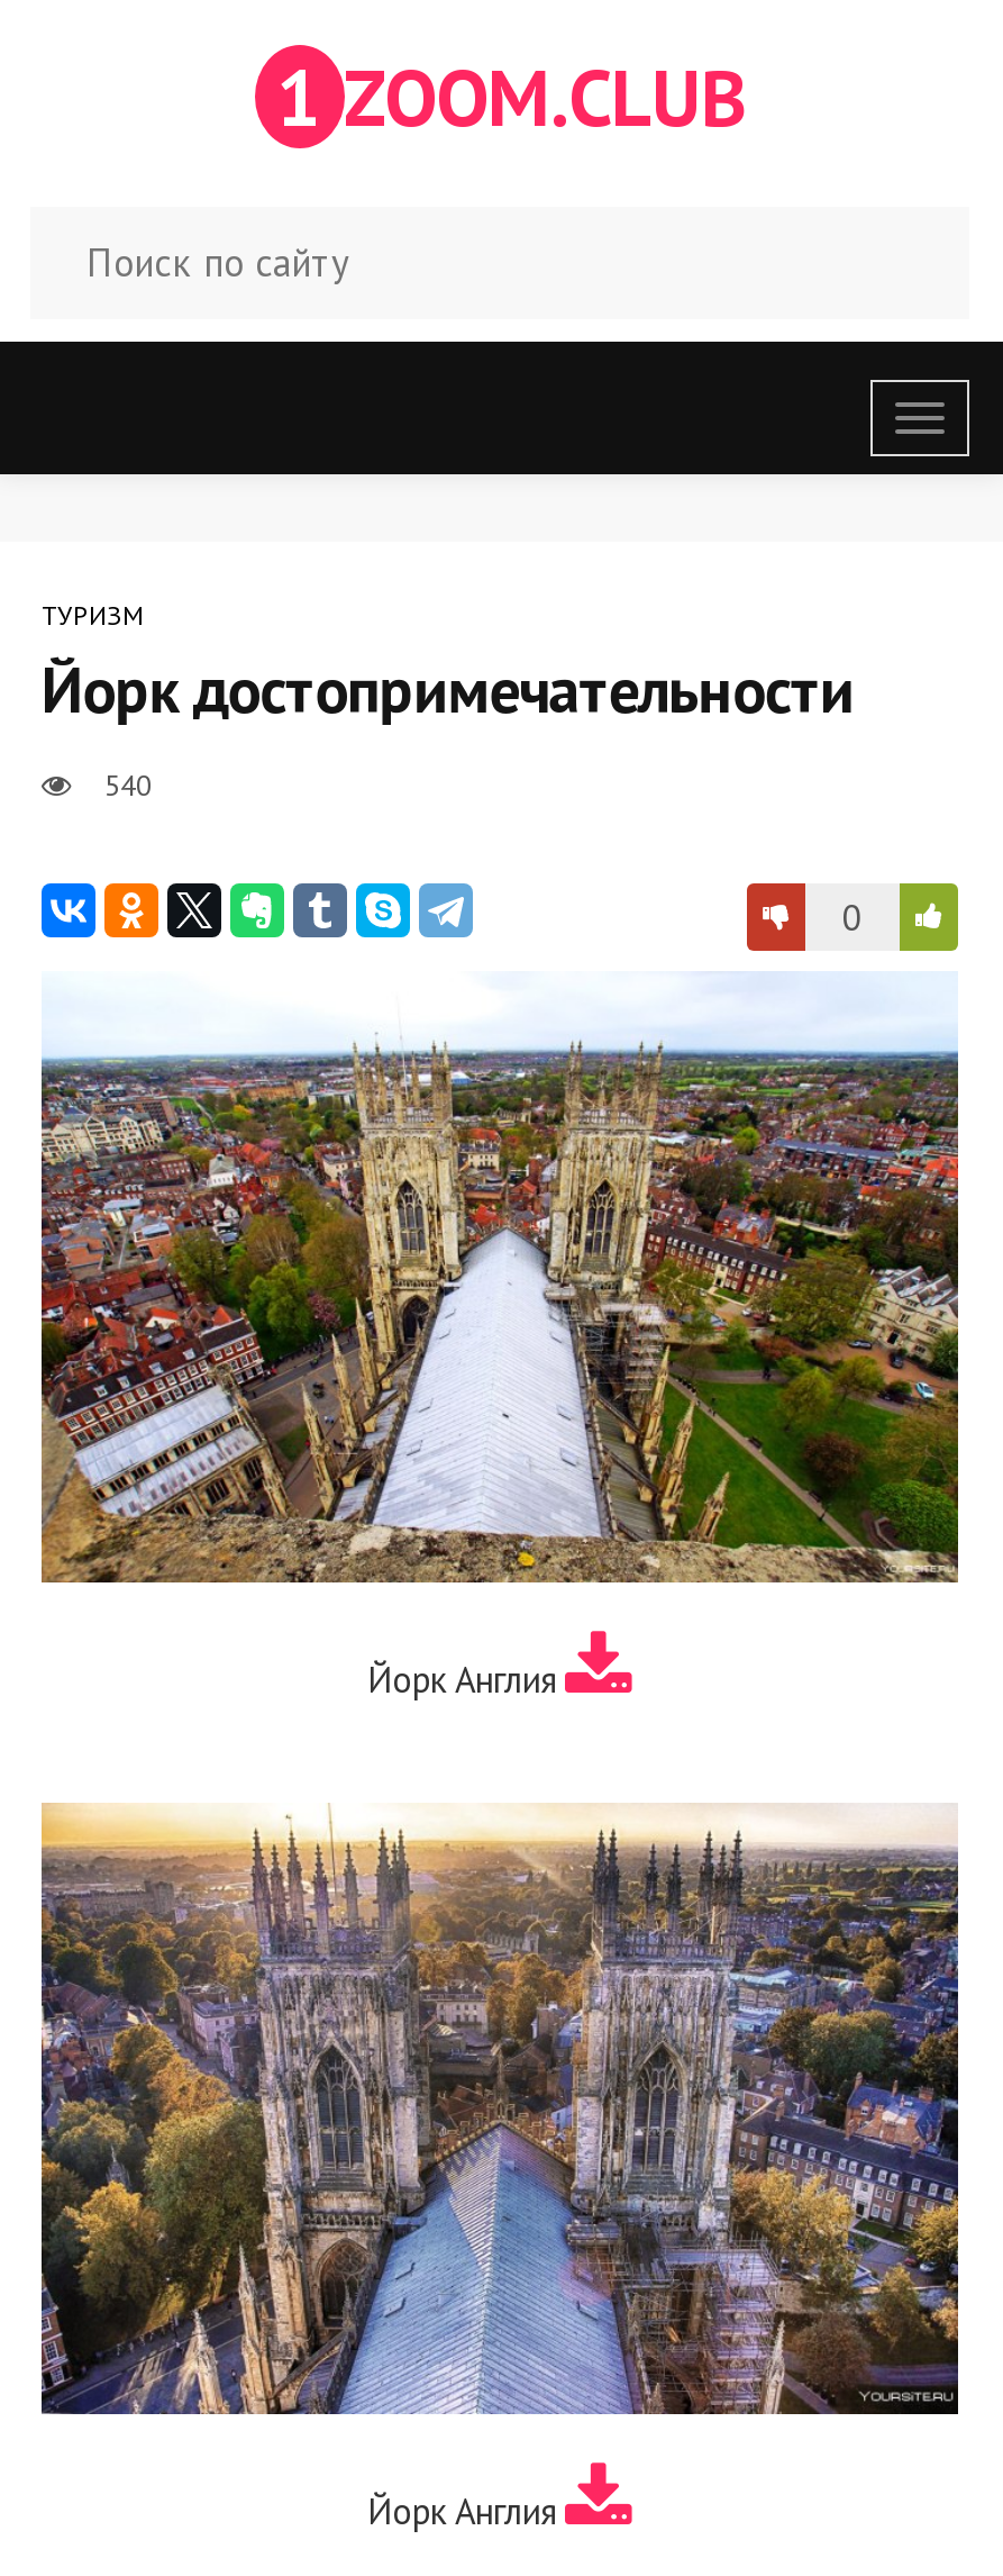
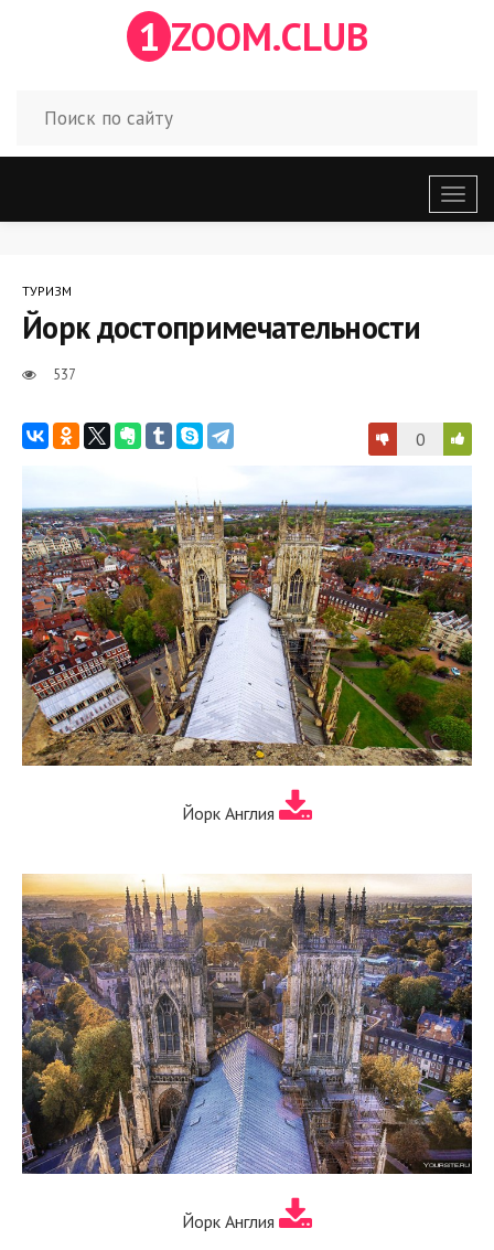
- 540
+ 537
